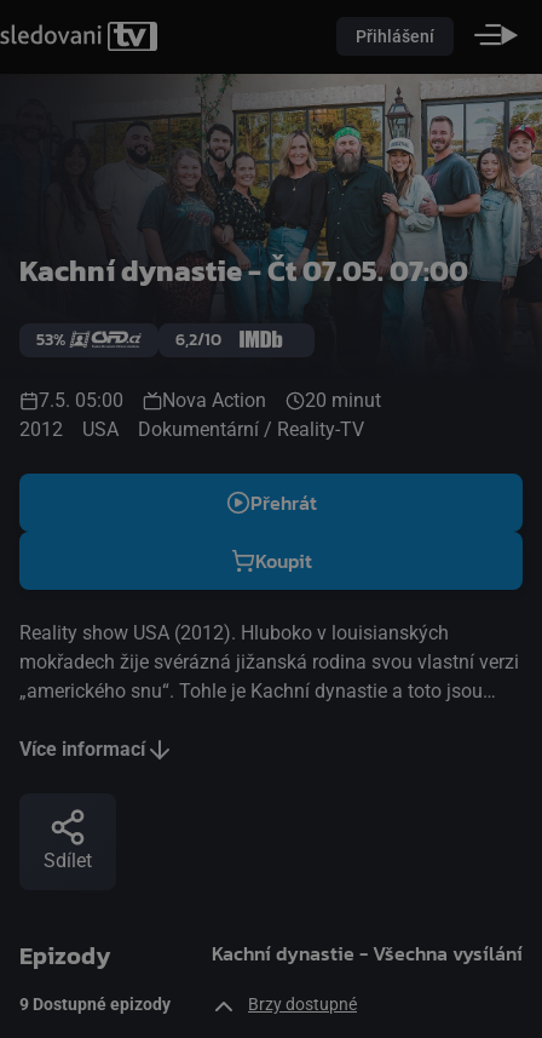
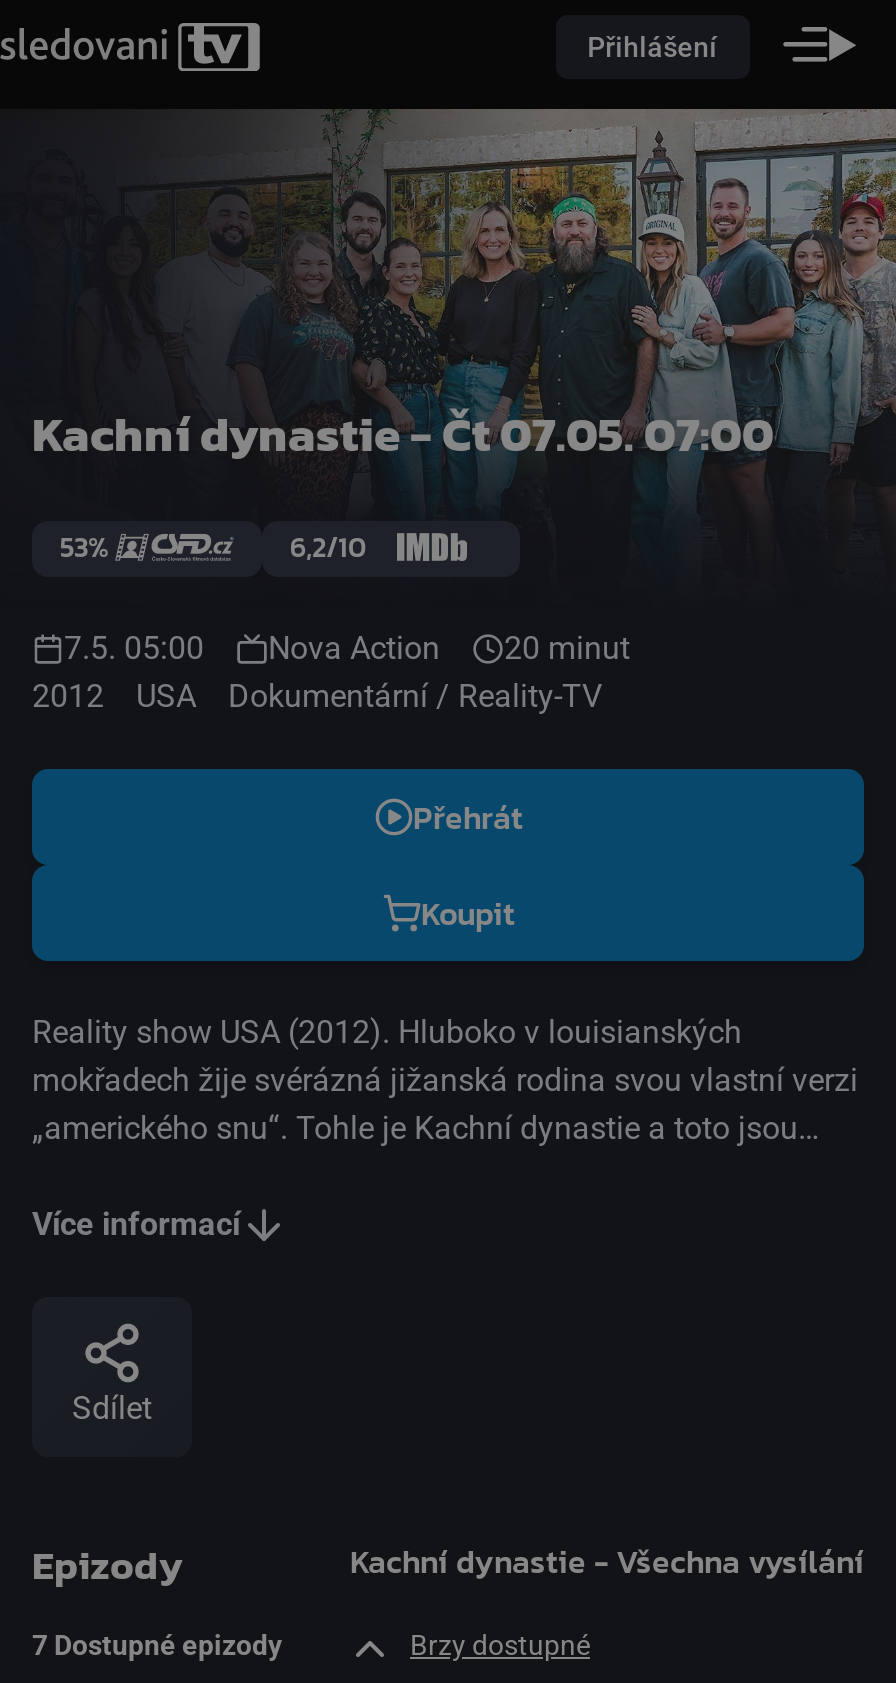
- 9 Dostupné epizody
+ 7 Dostupné epizody
